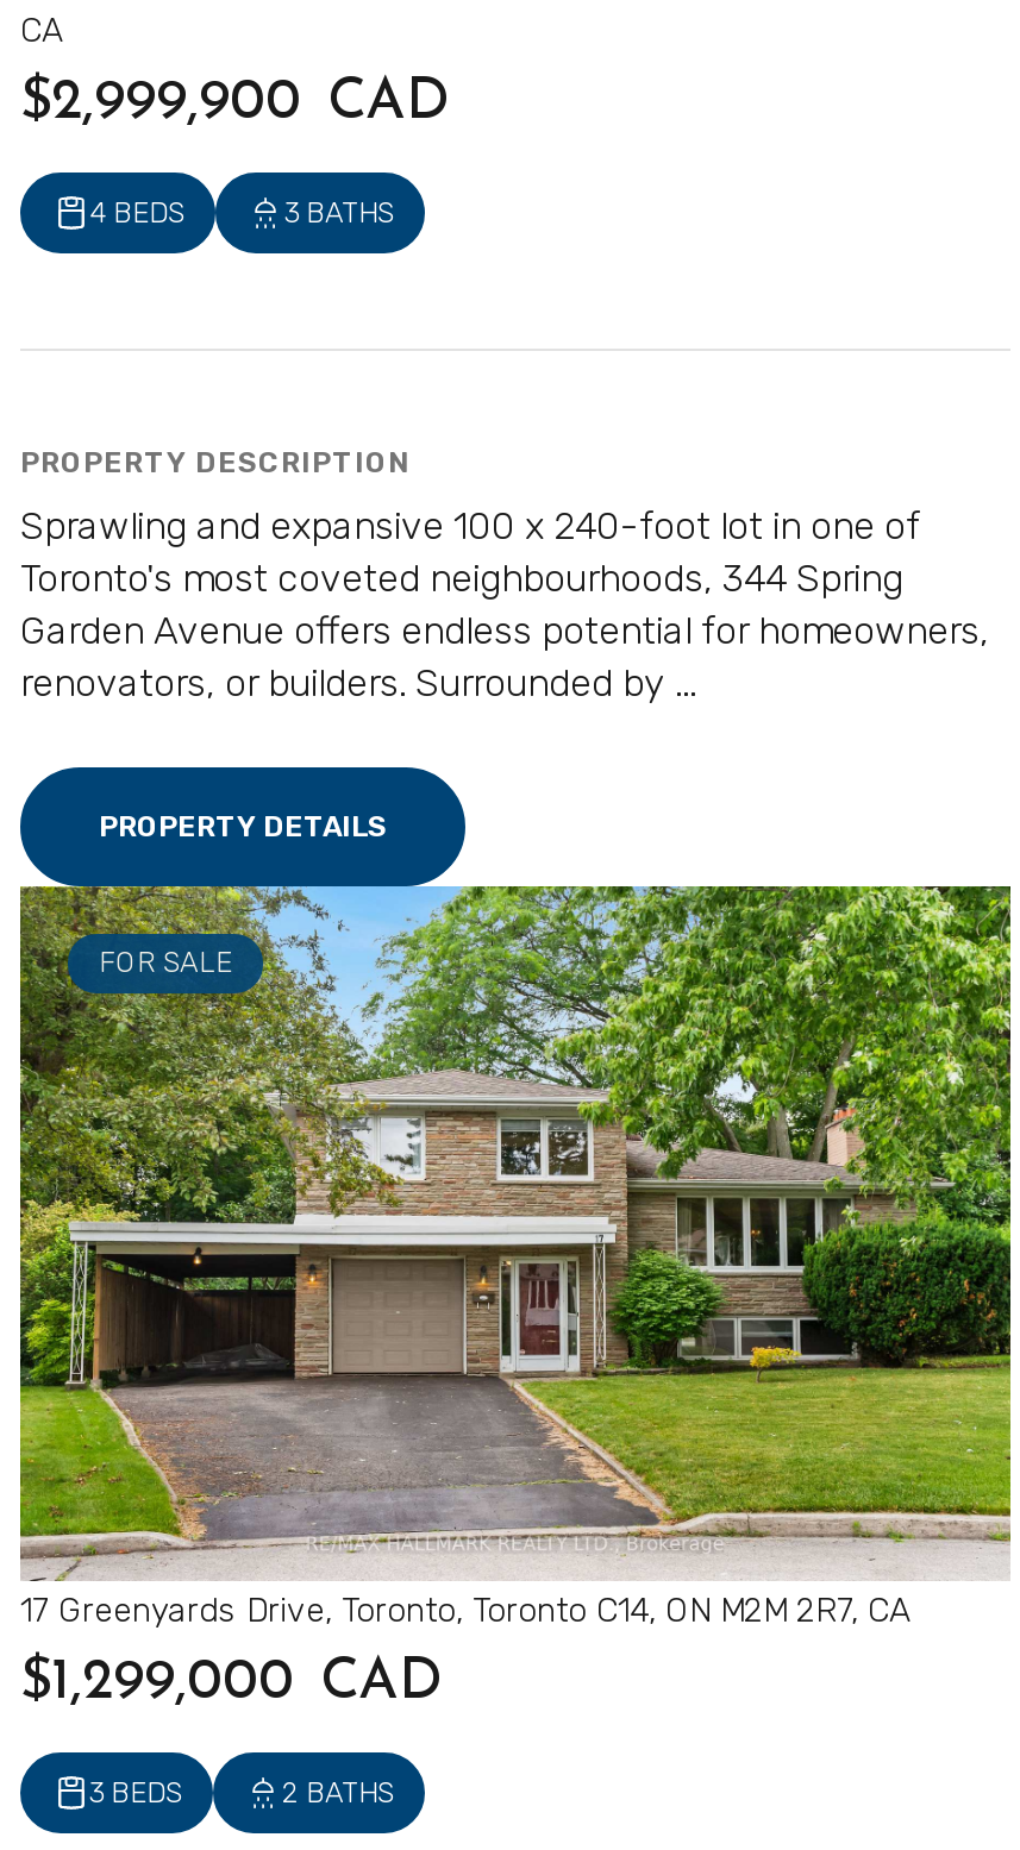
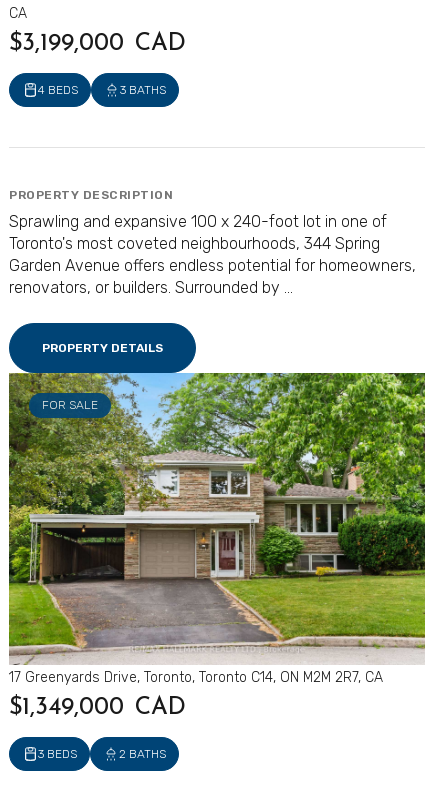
- $2,999,900 CAD
+ $3,199,000 CAD

- $1,299,000 CAD
+ $1,349,000 CAD
